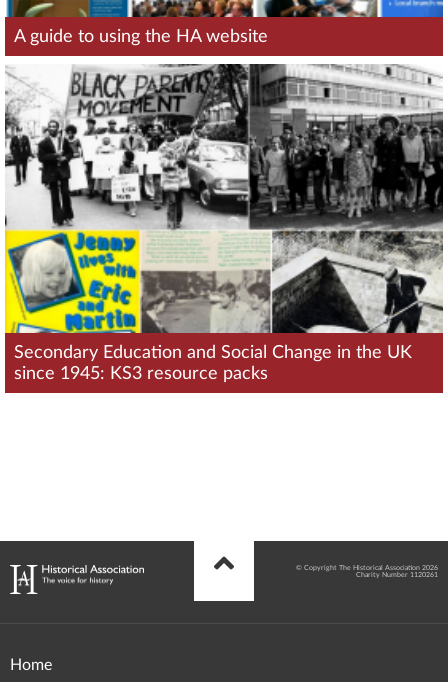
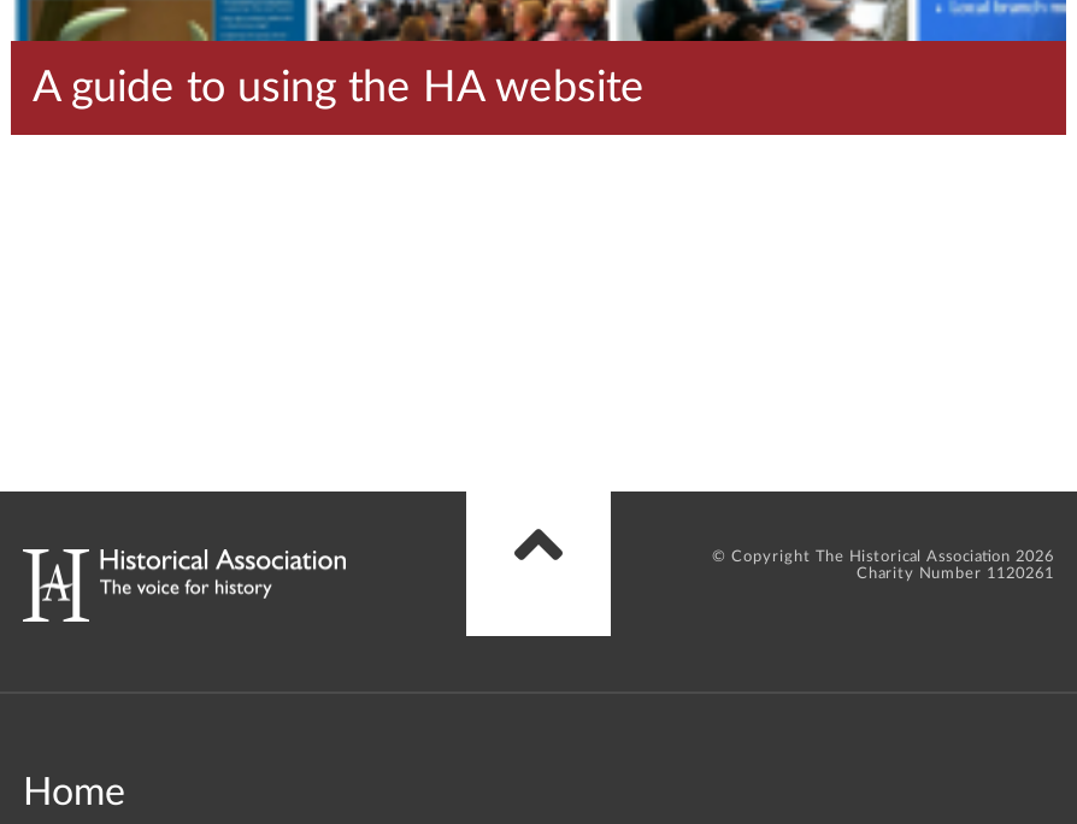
- [image]
- Secondary Education and Social Change in the UK
- since 1945: KS3 resource packs
